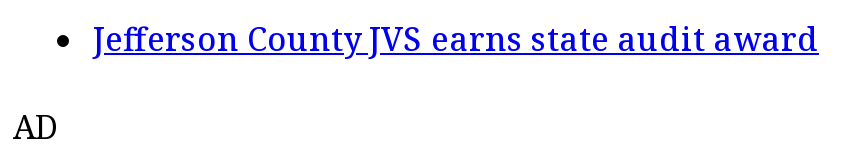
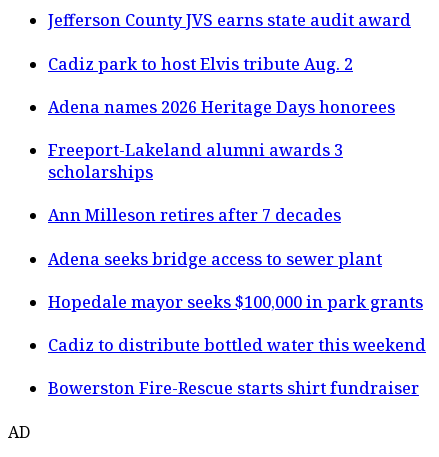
+ Cadiz park to host Elvis tribute Aug. 2
+ Adena names 2026 Heritage Days honorees
+ Freeport-Lakeland alumni awards 3
+ scholarships
+ Ann Milleson retires after 7 decades
+ Adena seeks bridge access to sewer plant
+ Hopedale mayor seeks $100,000 in park grants
+ Cadiz to distribute bottled water this weekend
+ Bowerston Fire-Rescue starts shirt fundraiser
